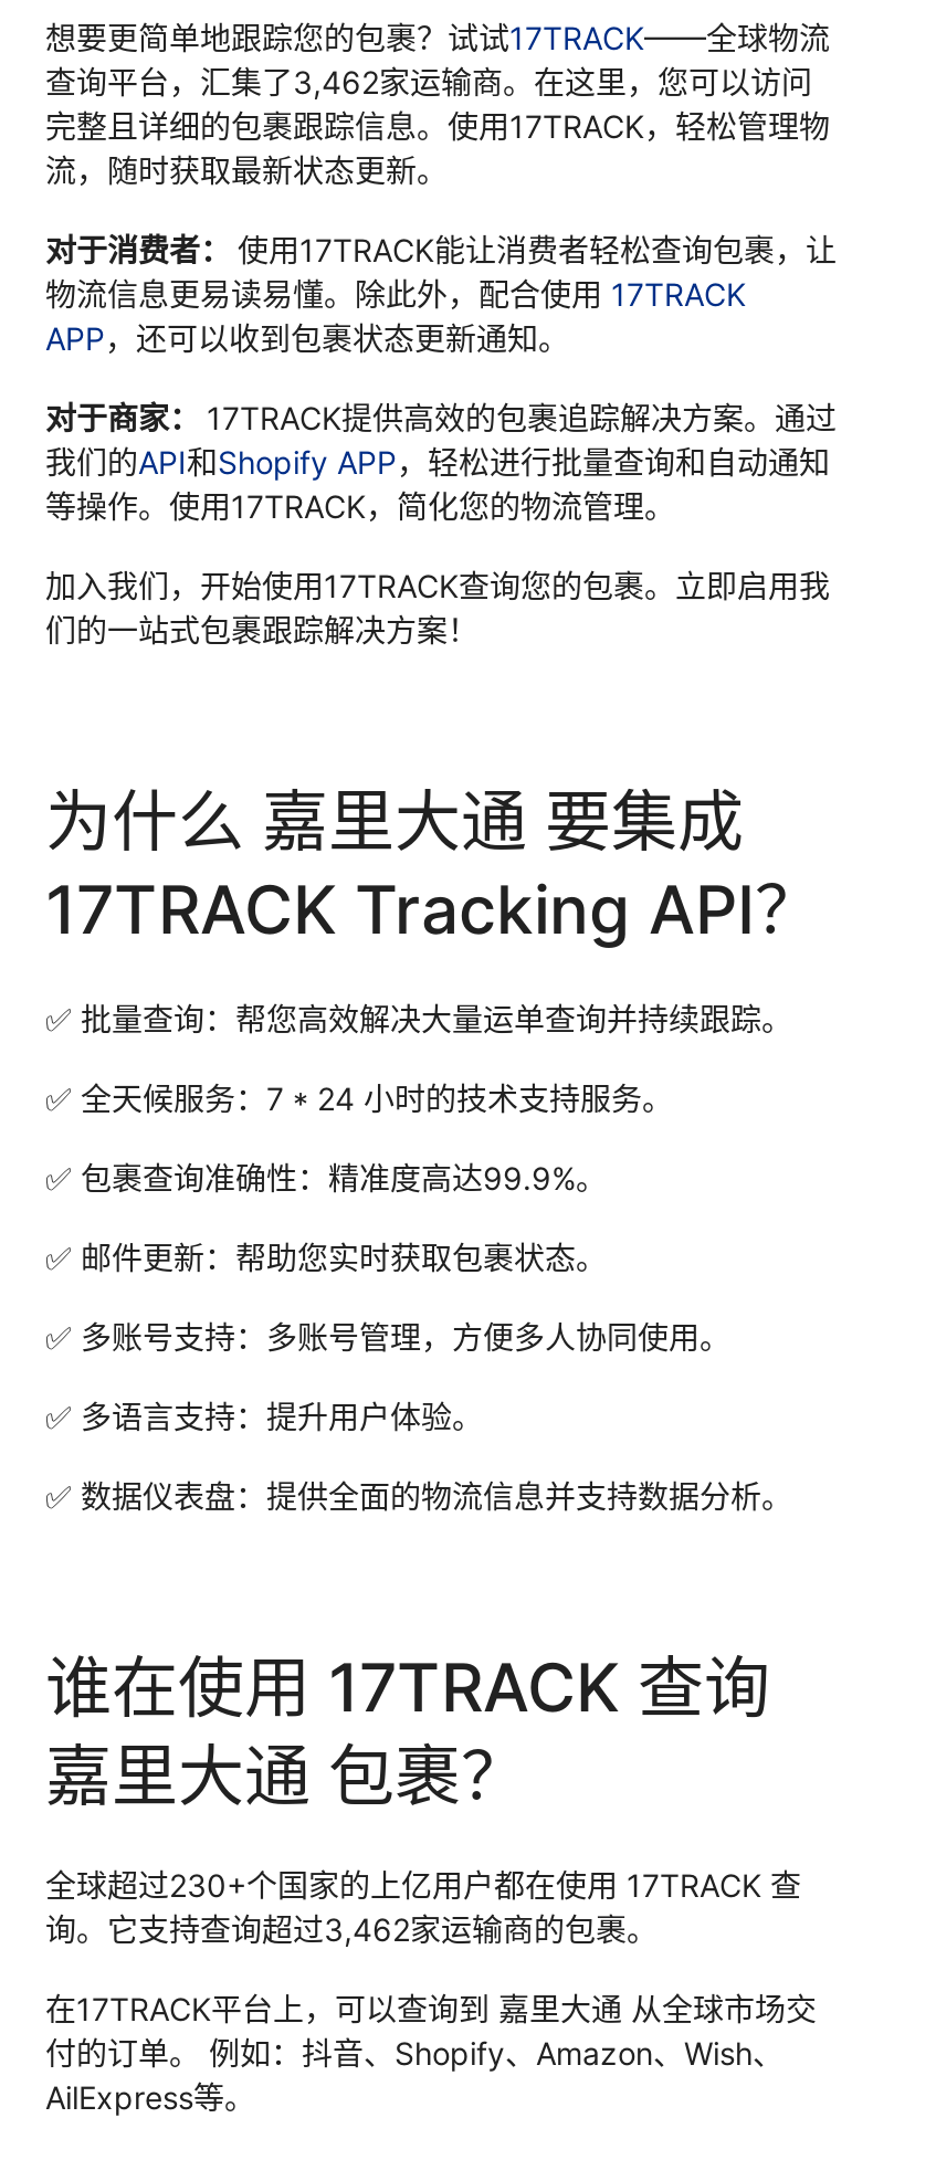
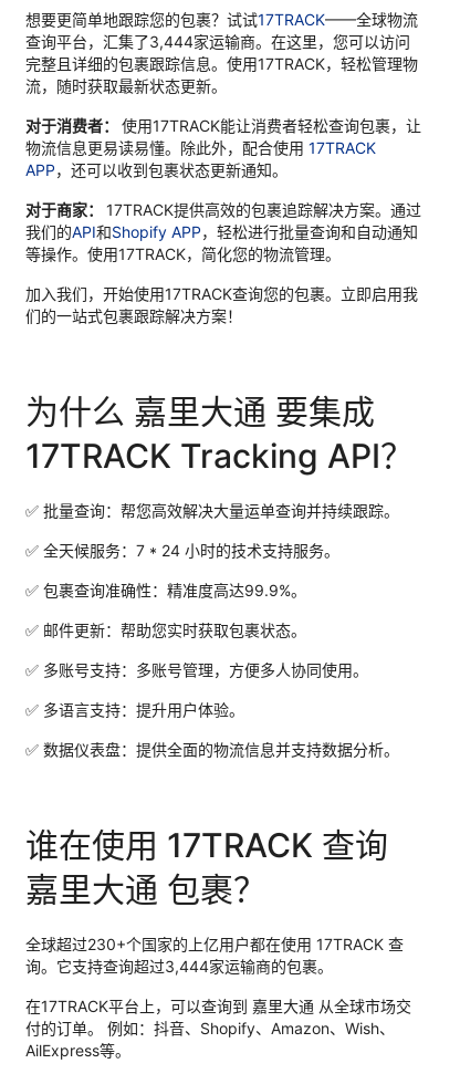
- 查询平台，汇集了3,462家运输商。在这里，您可以访问
+ 查询平台，汇集了3,444家运输商。在这里，您可以访问

- 询。它支持查询超过3,462家运输商的包裹。
+ 询。它支持查询超过3,444家运输商的包裹。
